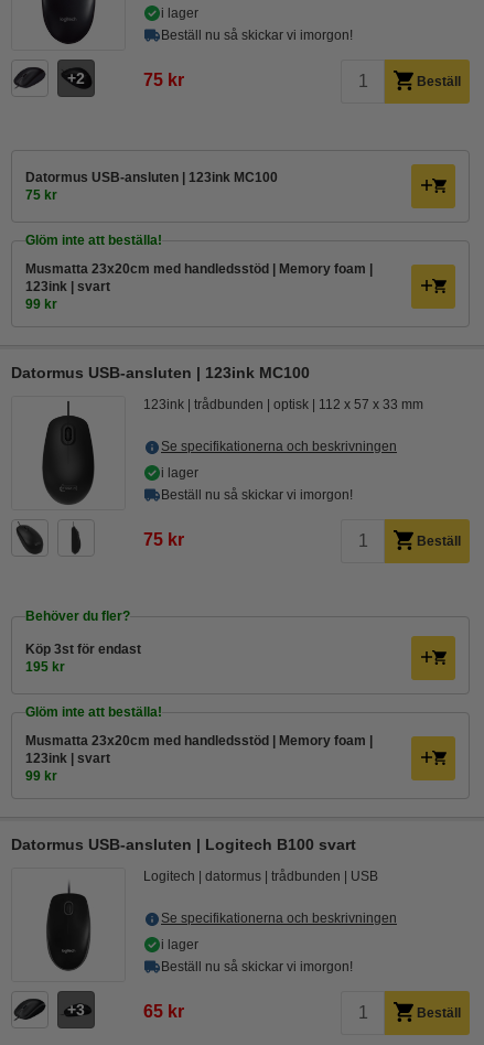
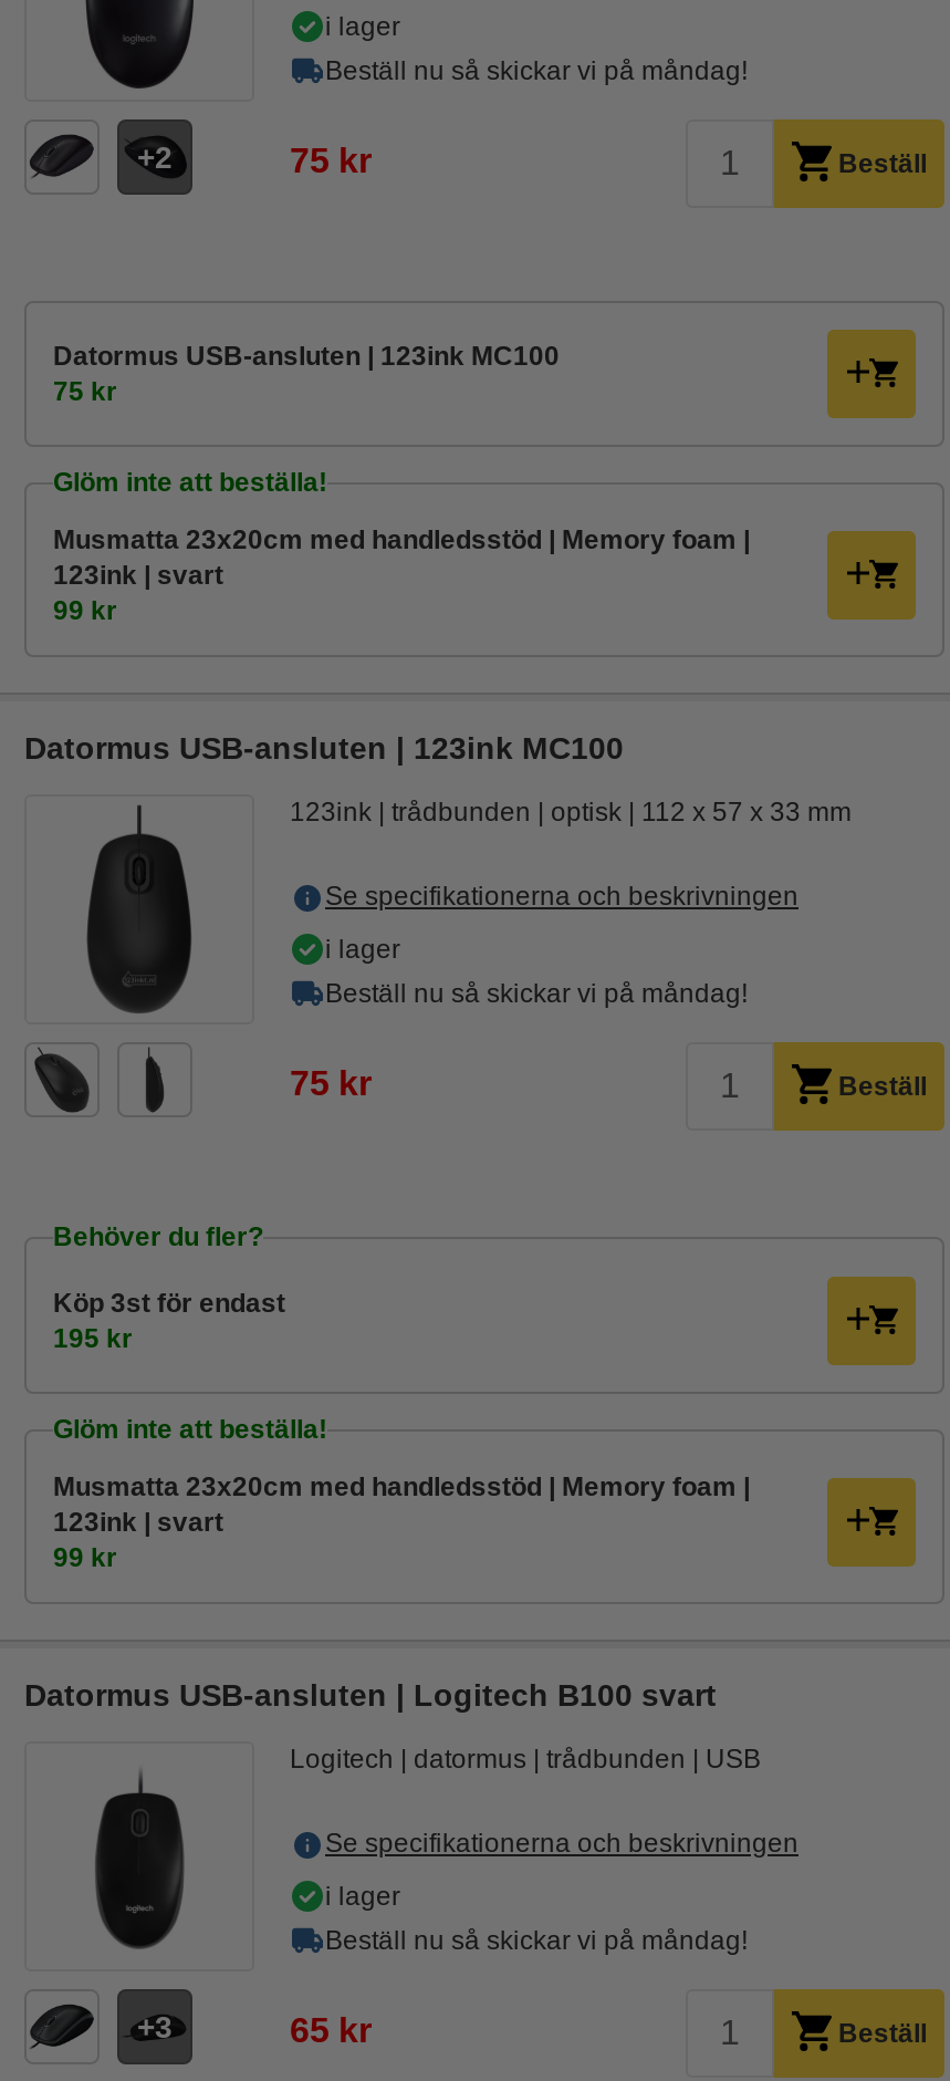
- Beställ nu så skickar vi imorgon!
+ Beställ nu så skickar vi på måndag!

- Beställ nu så skickar vi imorgon!
+ Beställ nu så skickar vi på måndag!

- Beställ nu så skickar vi imorgon!
+ Beställ nu så skickar vi på måndag!
